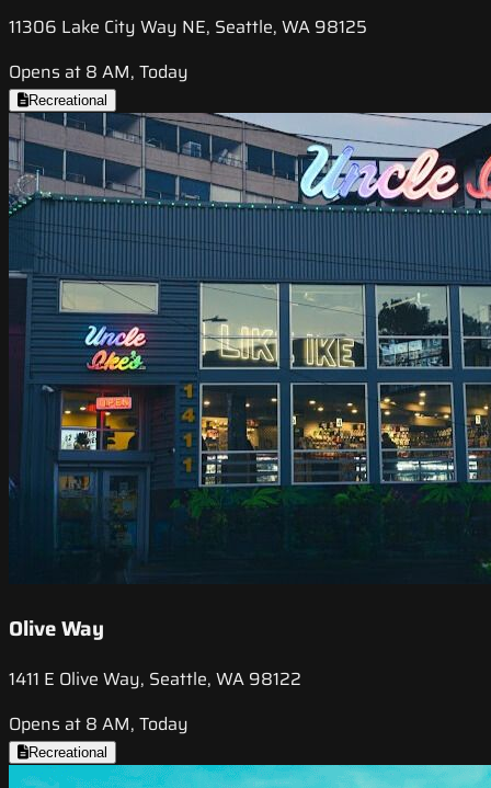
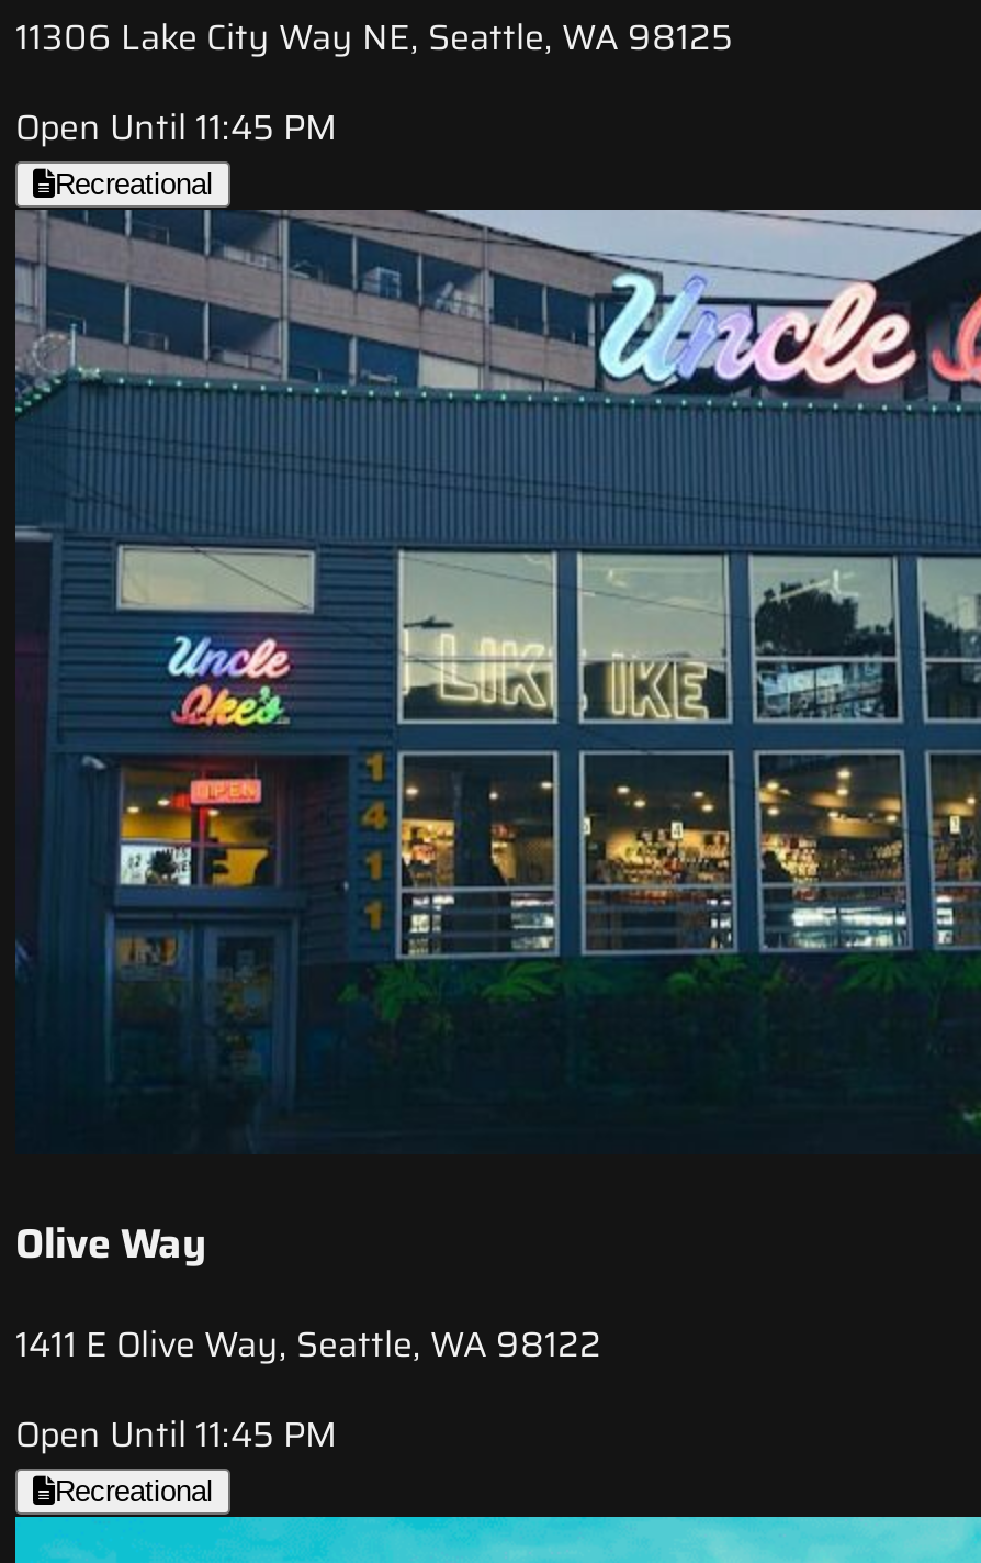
- Opens at 8 AM, Today
+ Open Until 11:45 PM

- Opens at 8 AM, Today
+ Open Until 11:45 PM
